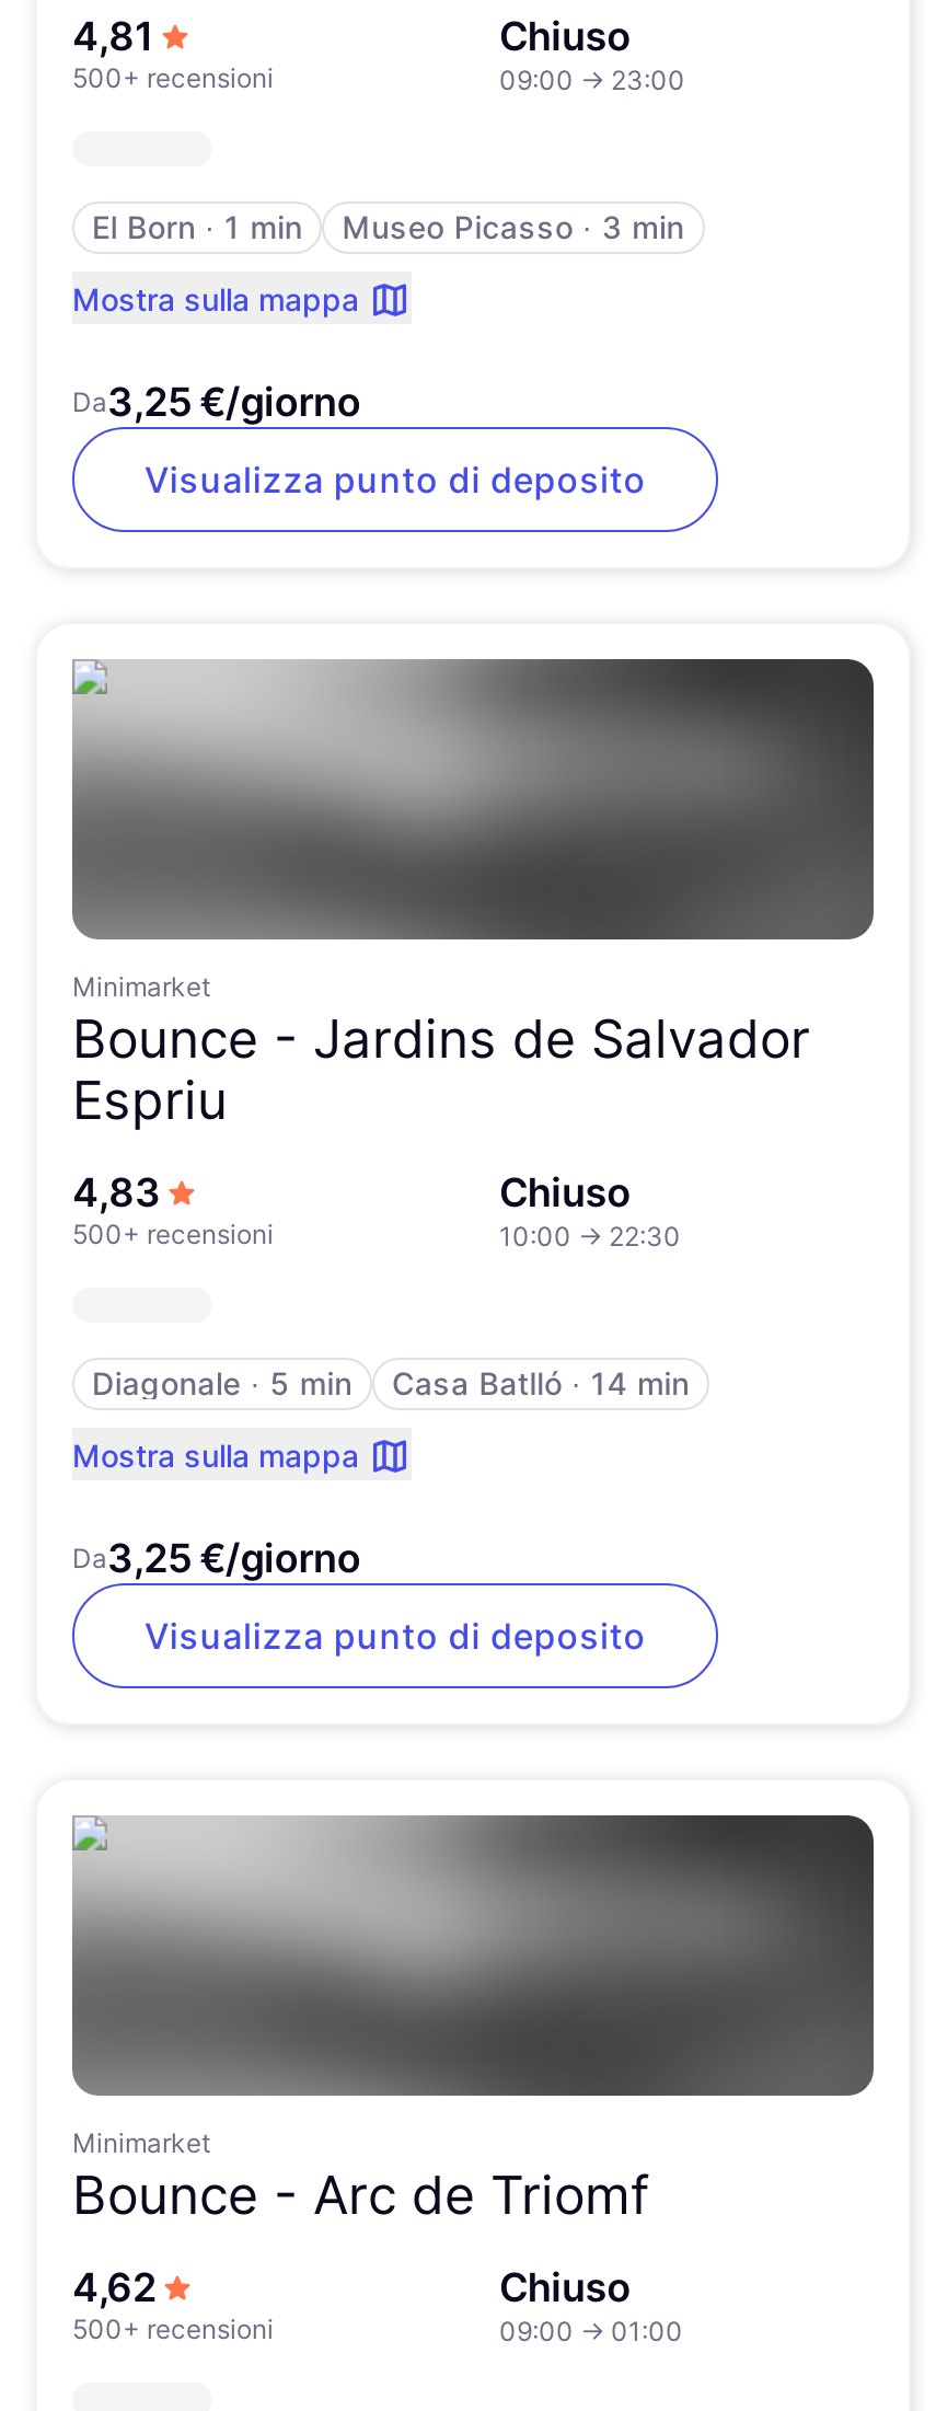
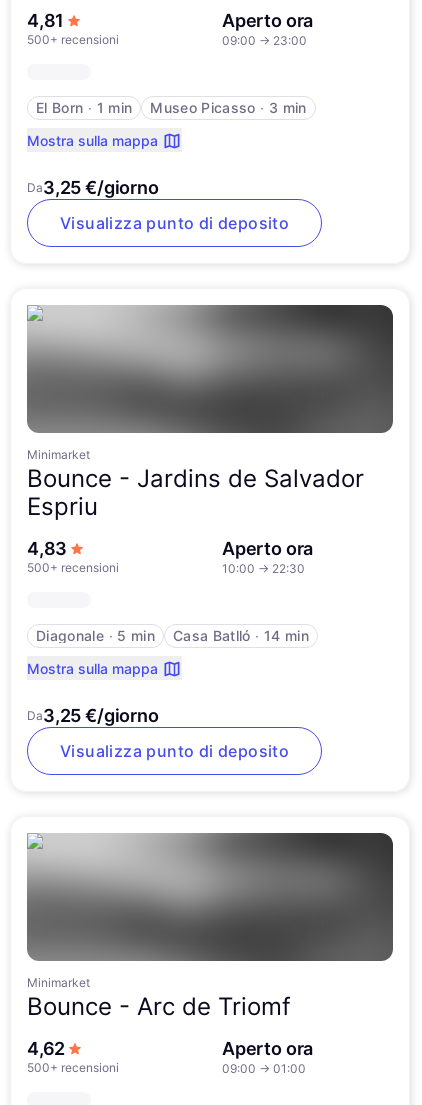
- Chiuso
+ Aperto ora

- Chiuso
+ Aperto ora

- Chiuso
+ Aperto ora
